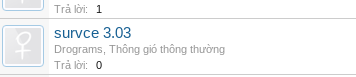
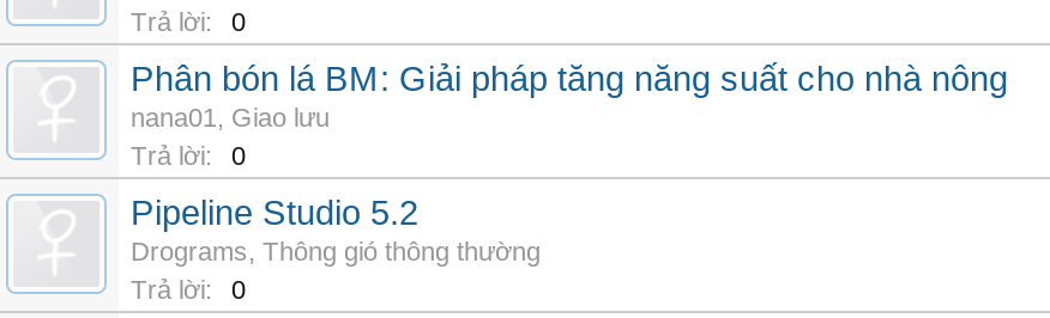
- 1
- survce 3.03
+ 0
+ Phân bón lá BM: Giải pháp tăng năng suất cho nhà nông
+ nana01, Giao lưu
+ Trả lời:
+ 0
+ Pipeline Studio 5.2
